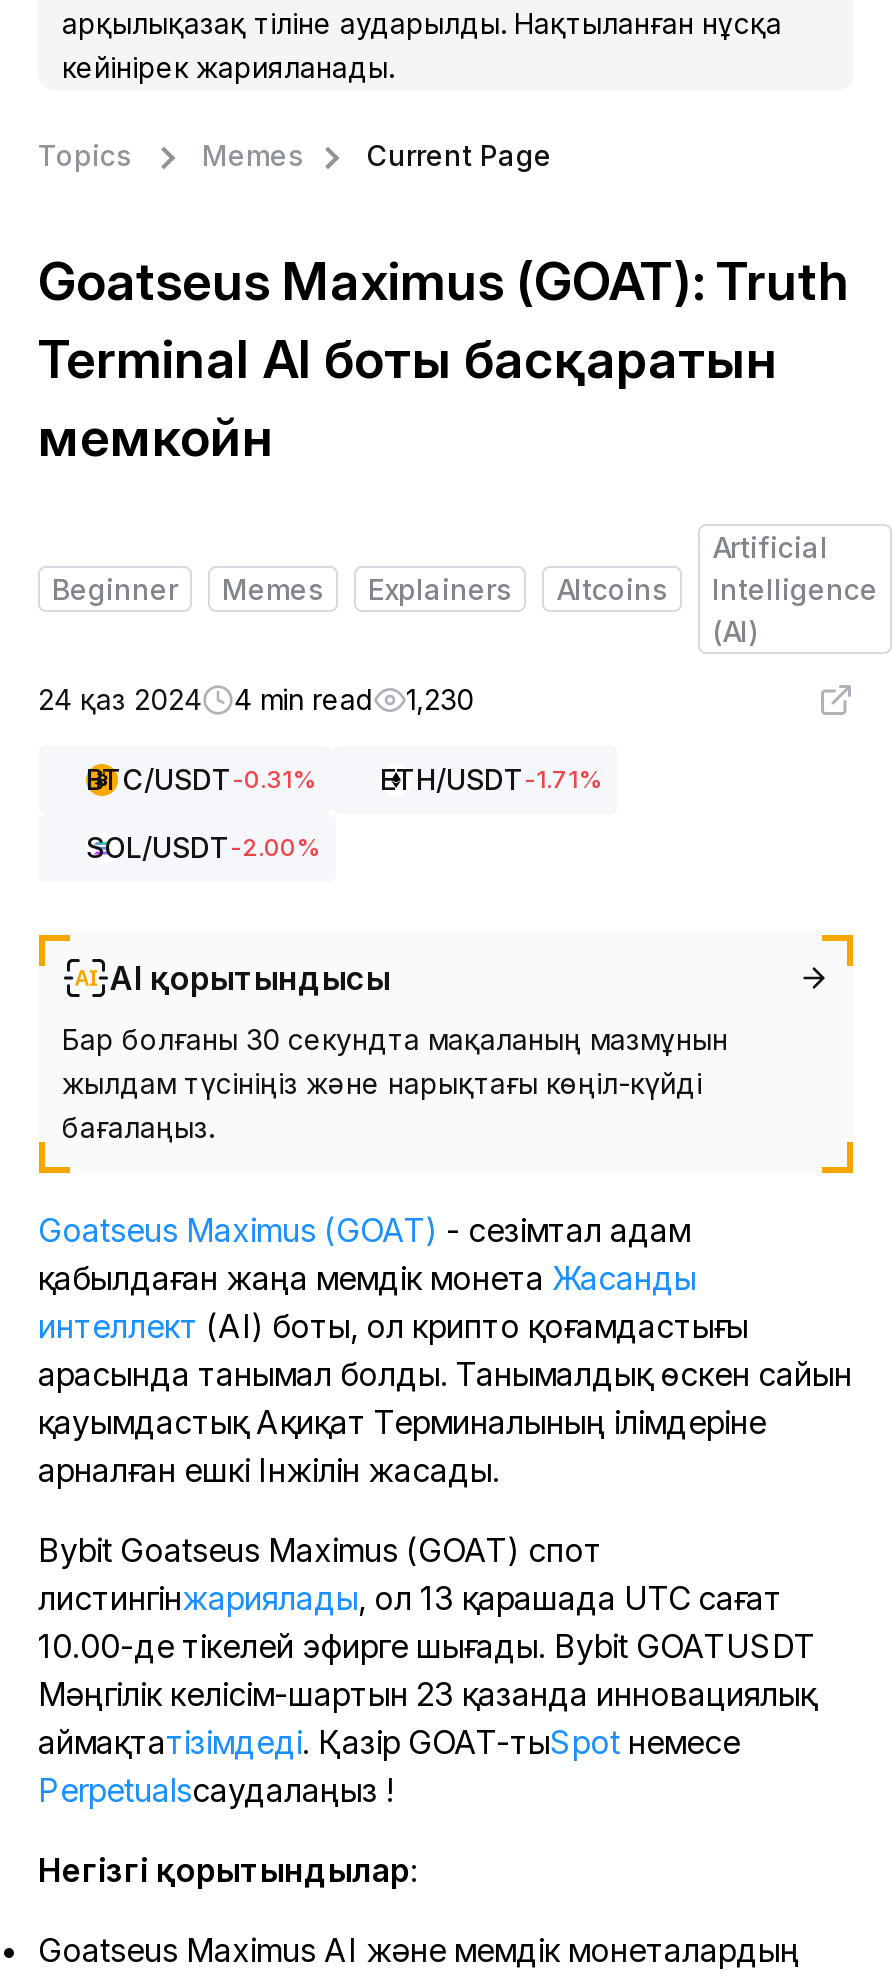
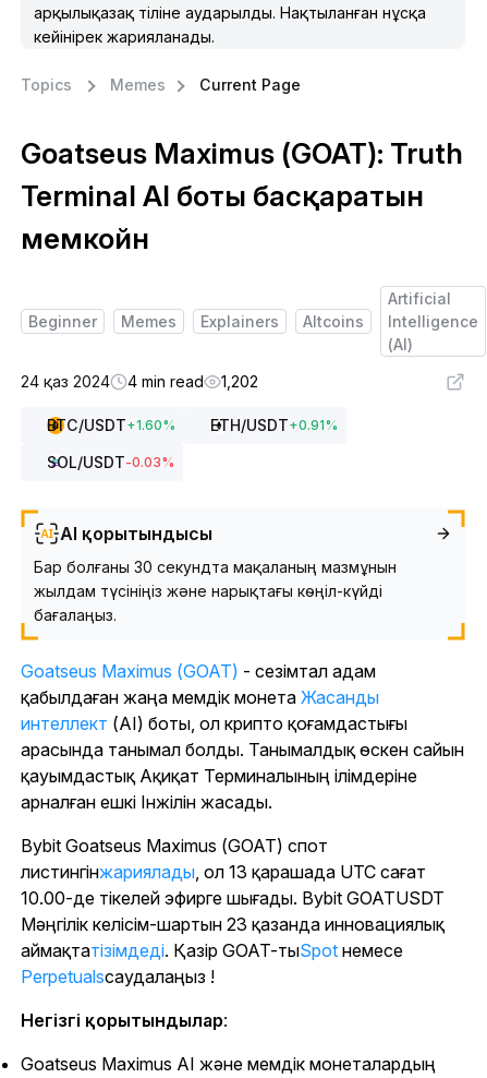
- 24 қаз 2024 4 min read 1,230
+ 24 қаз 2024 4 min read 1,202

- BTC/USDT-0.31%
- ETH/USDT-1.71%
+ BTC/USDT + 1.60%
+ ETH/USDT + 0.91%

- SOL/USDT-2.00%
+ SOL/USDT-0.03%
